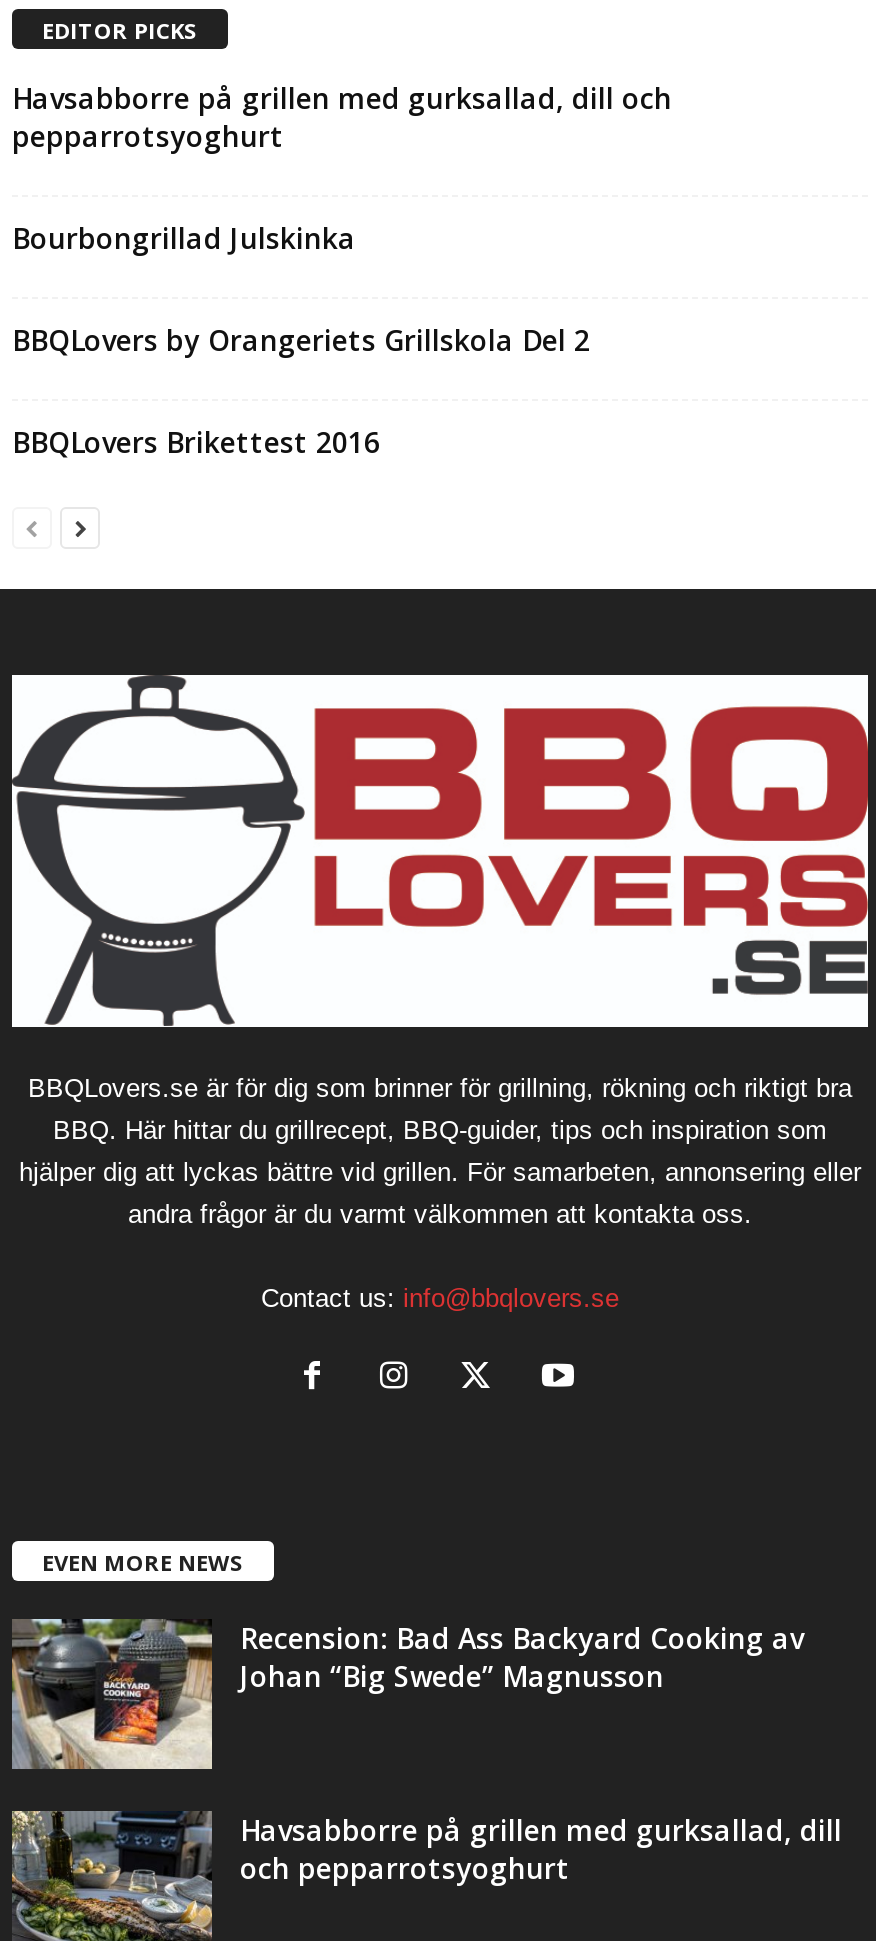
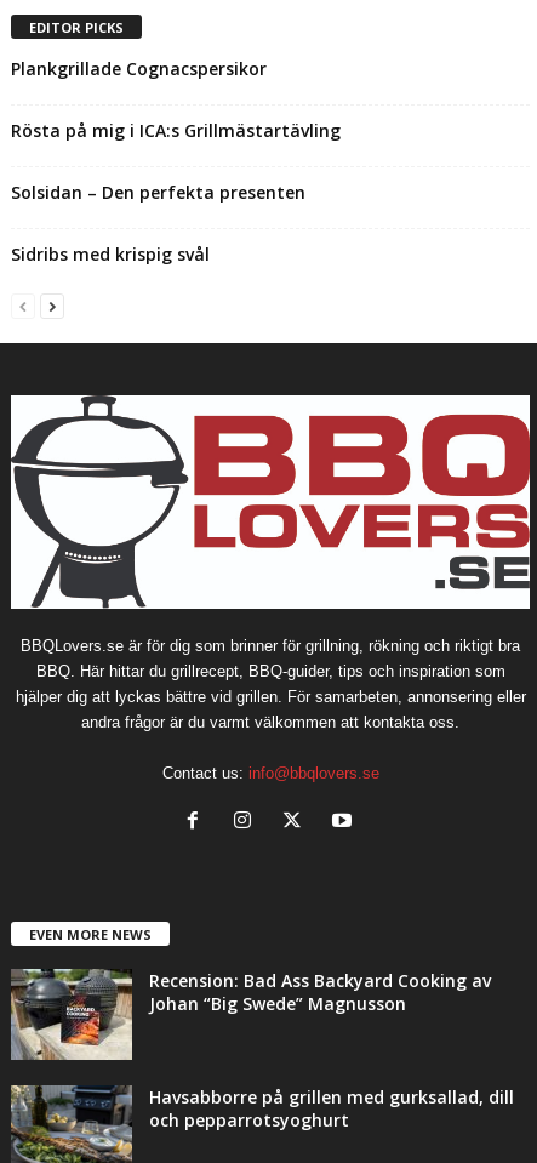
- Havsabborre på grillen med gurksallad, dill och
- pepparrotsyoghurt
+ Plankgrillade Cognacspersikor

- Bourbongrillad Julskinka
+ Rösta på mig i ICA:s Grillmästartävling

- BBQLovers by Orangeriets Grillskola Del 2
+ Solsidan – Den perfekta presenten

- BBQLovers Brikettest 2016
+ Sidribs med krispig svål
